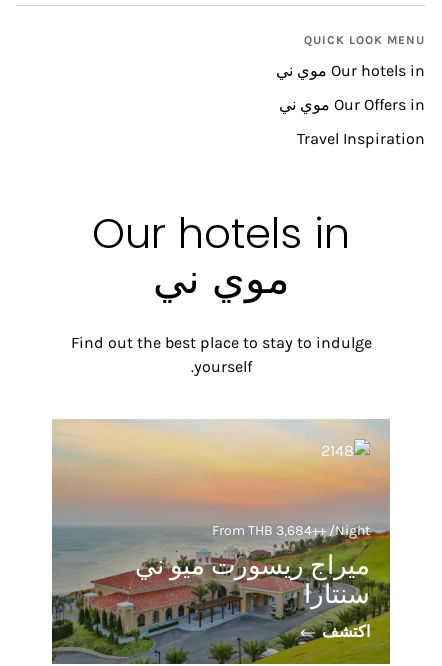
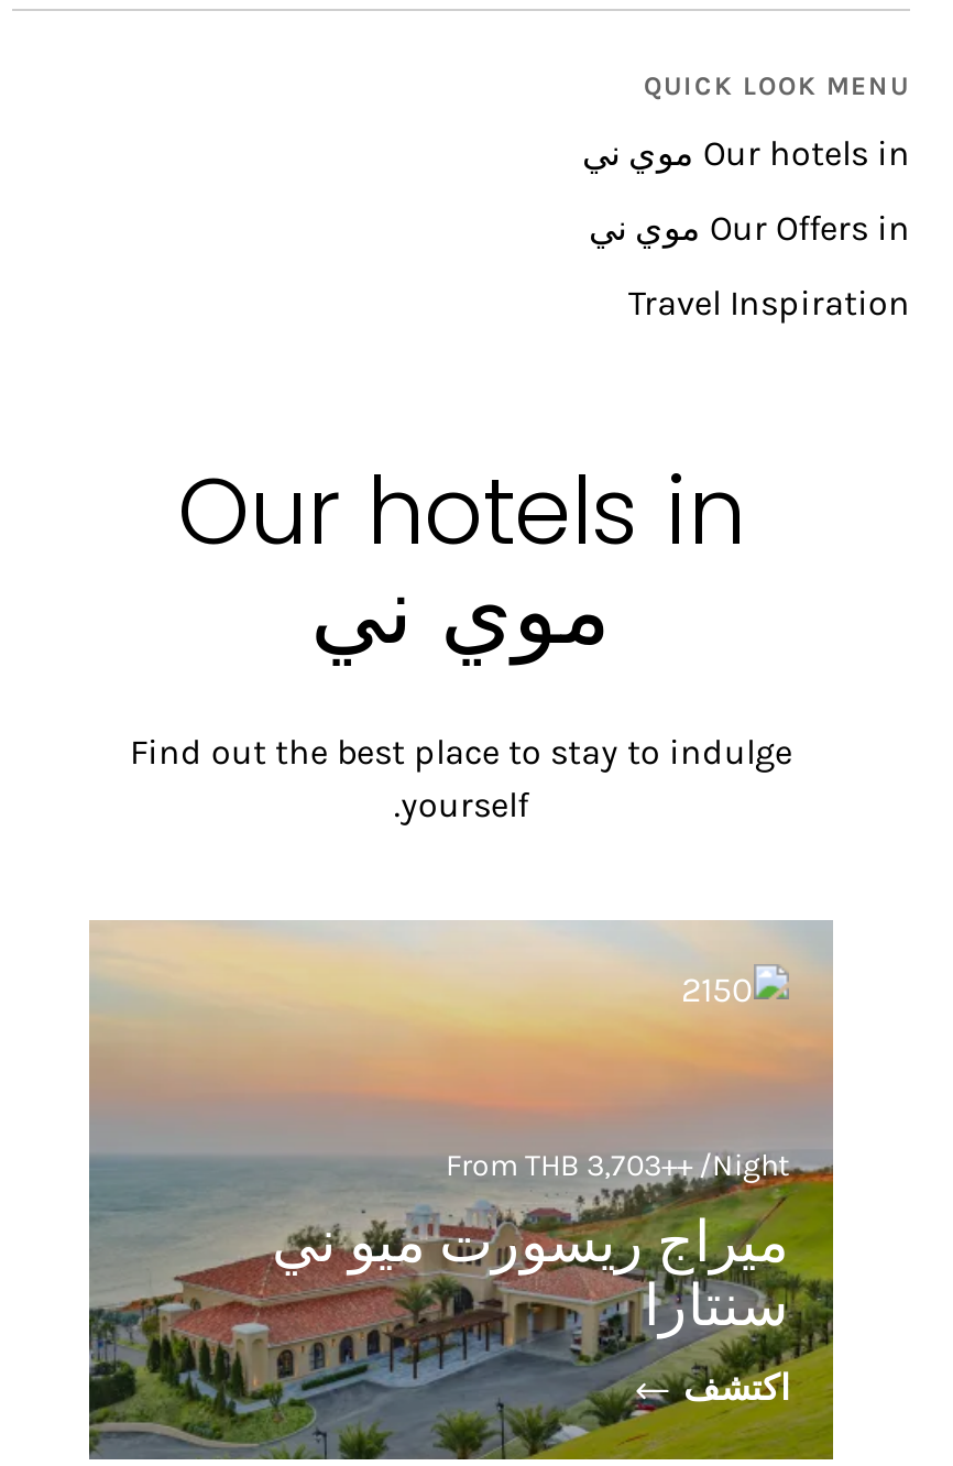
- From THB 3,684++ /Night
+ From THB 3,703++ /Night
